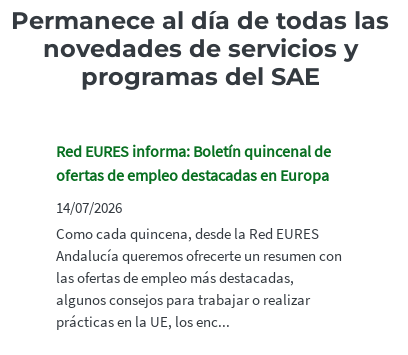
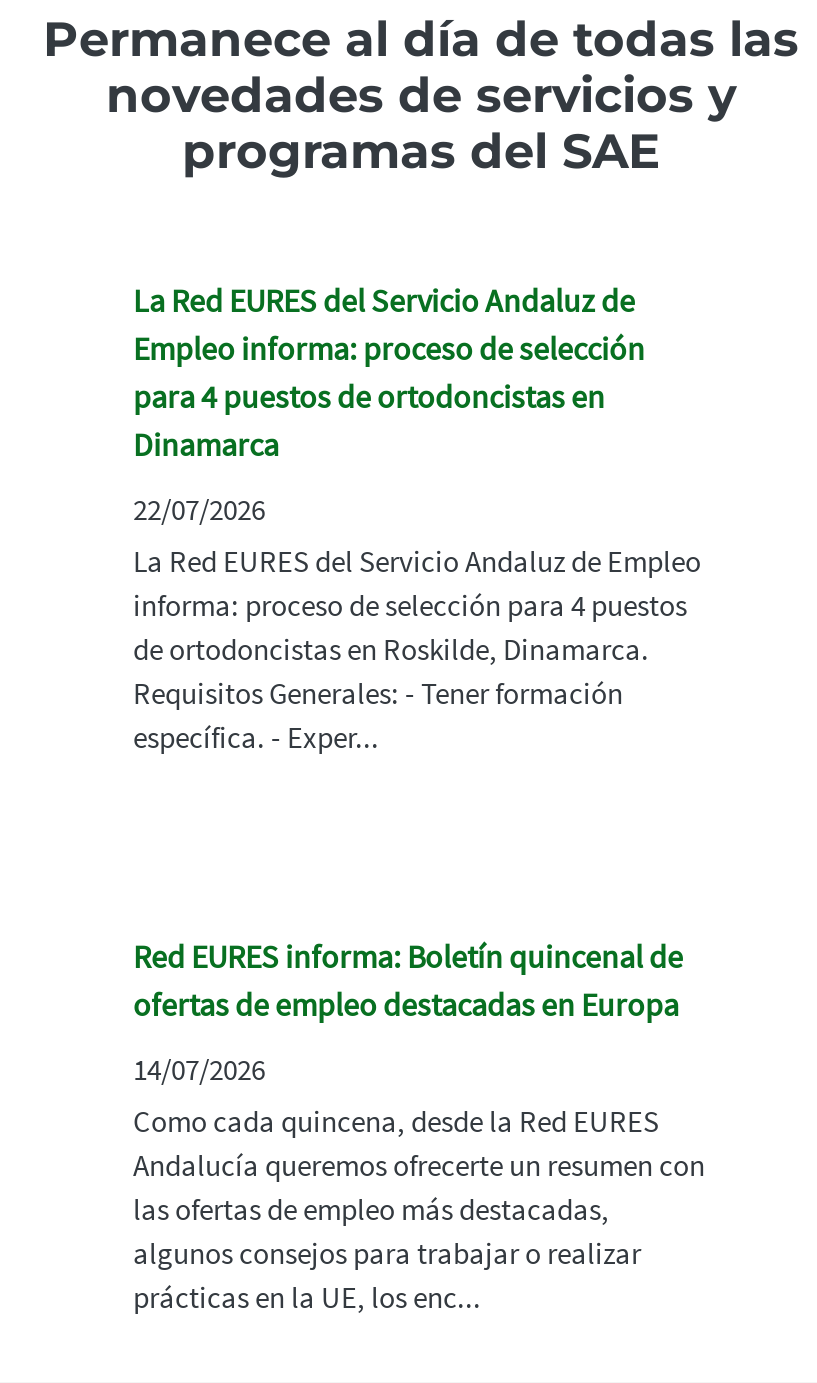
+ La Red EURES del Servicio Andaluz de
+ Empleo informa: proceso de selección
+ para 4 puestos de ortodoncistas en
+ Dinamarca
+ 22/07/2026
+ La Red EURES del Servicio Andaluz de Empleo
+ informa: proceso de selección para 4 puestos
+ de ortodoncistas en Roskilde, Dinamarca.
+ Requisitos Generales: - Tener formación
+ específica. - Exper...
